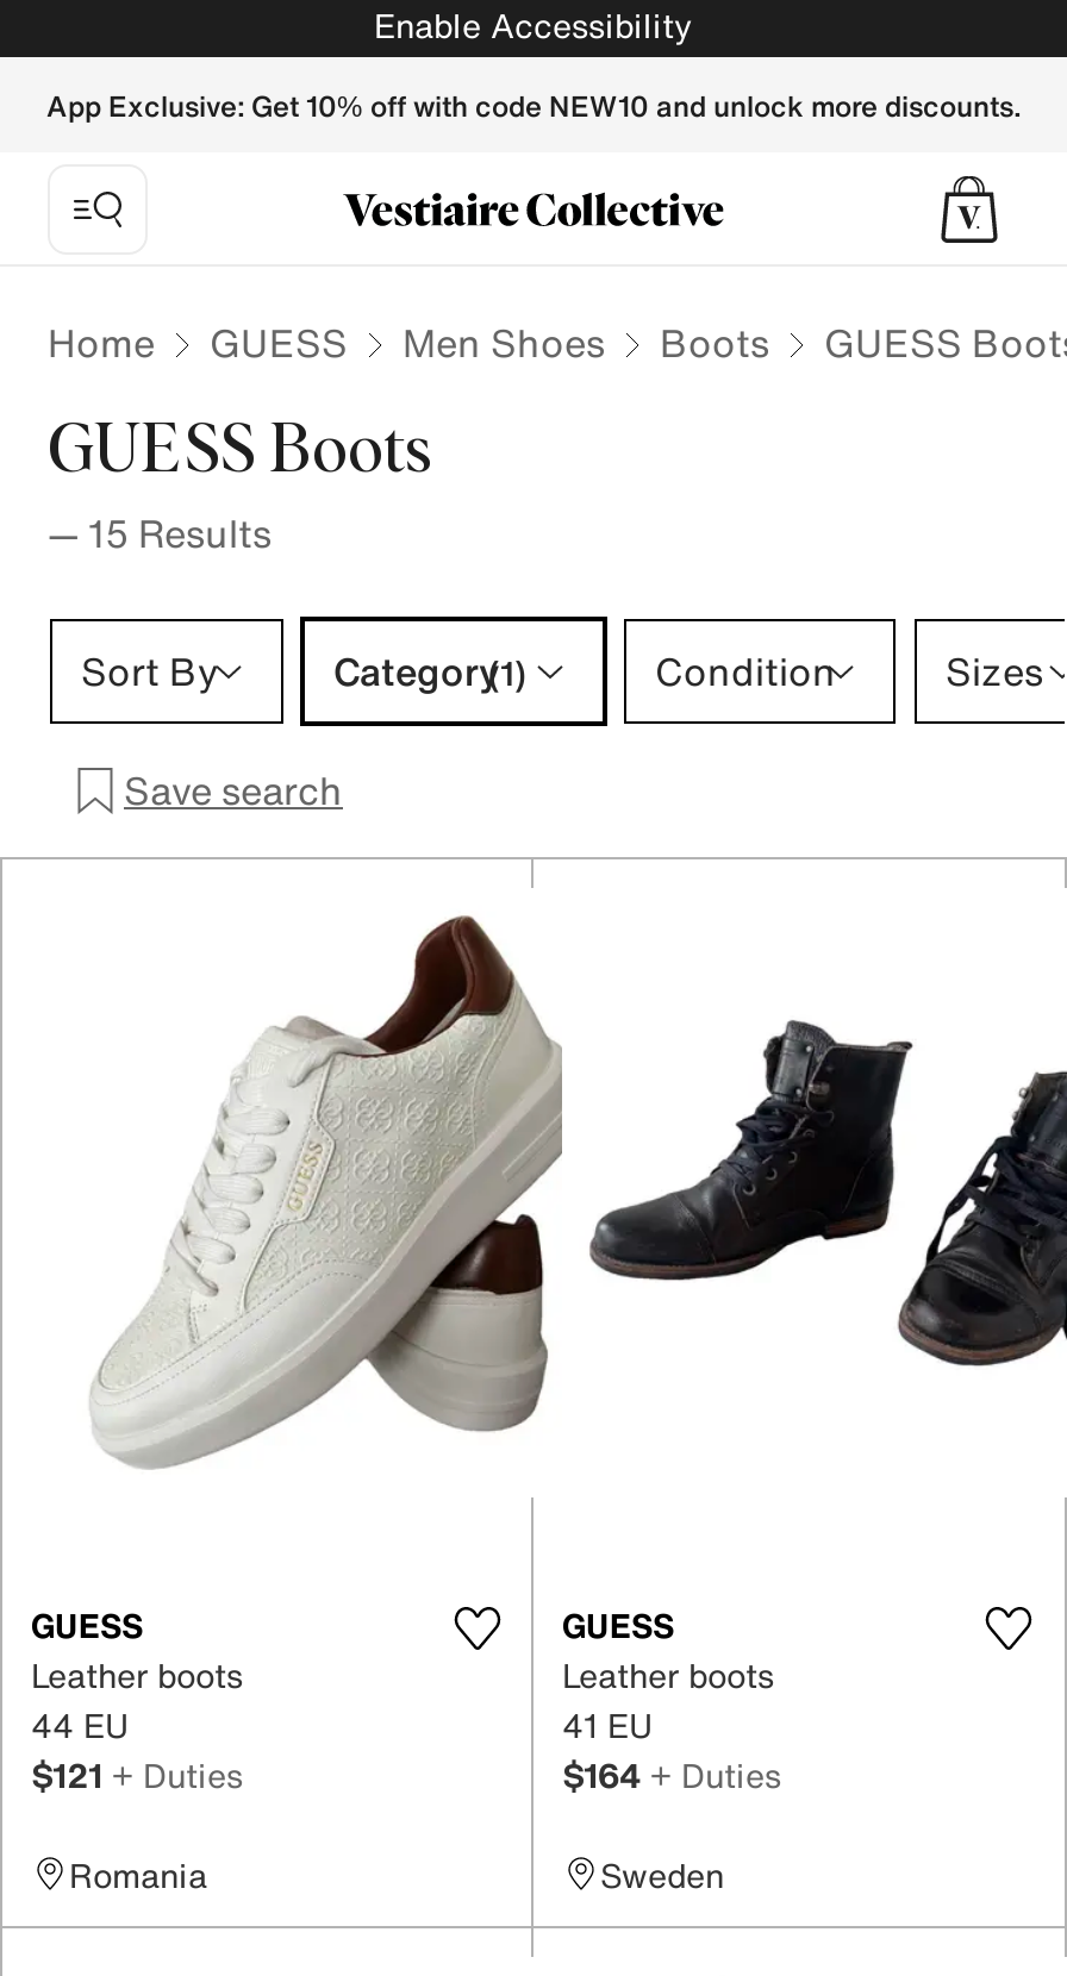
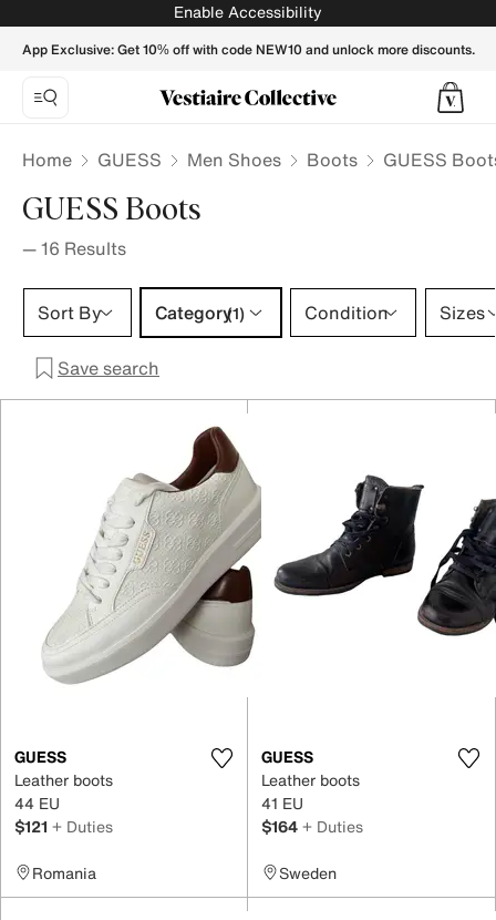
- — 15 Results
+ — 16 Results
